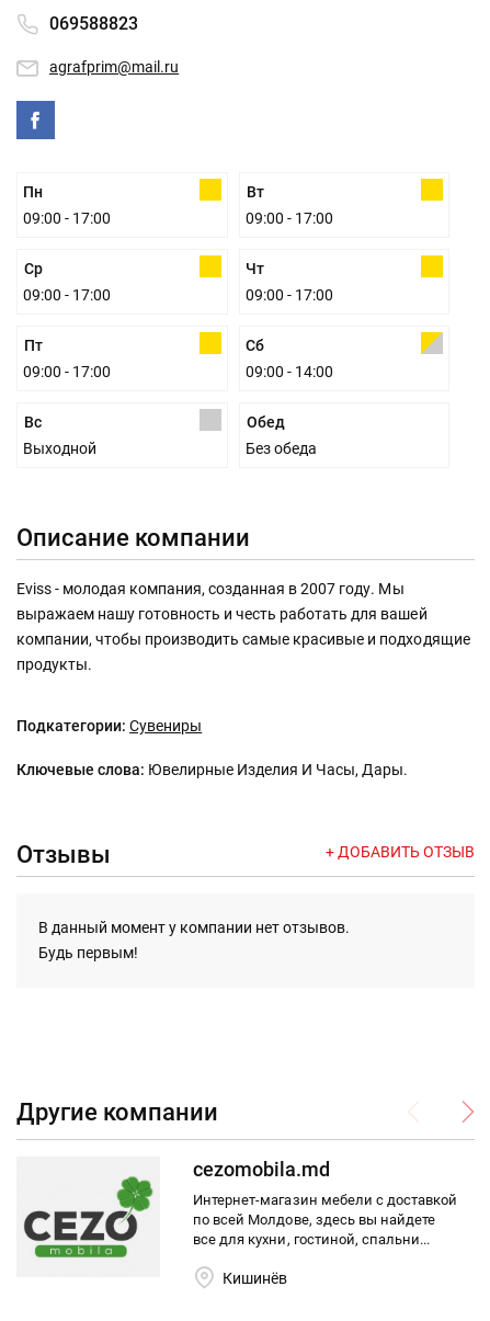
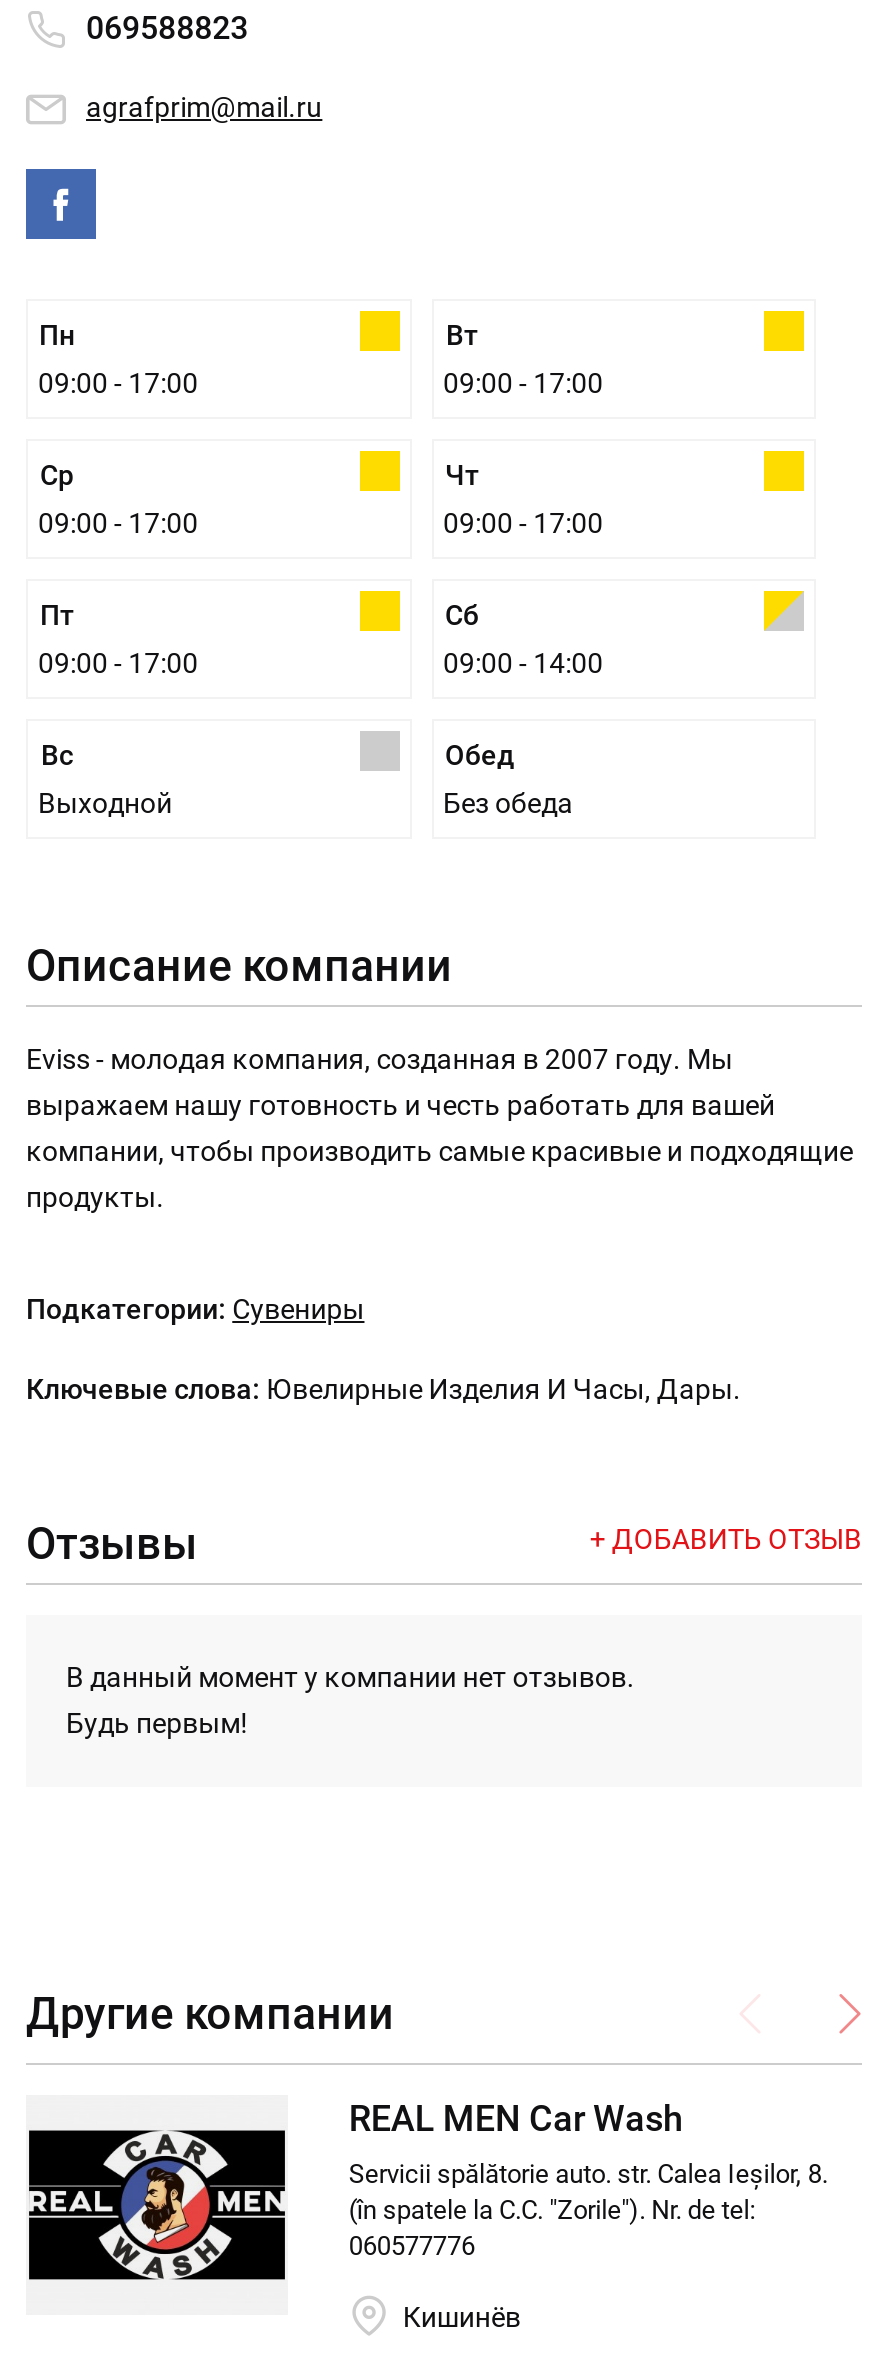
- [image]
- cezomobila.md
+ [image]
+ REAL MEN Car Wash

- Интернет-магазин мебели с доставкой
- по всей Молдове, здесь вы найдете
- все для кухни, гостиной, спальни...
+ Servicii spălătorie auto. str. Calea Ieșilor, 8.
+ (în spatele la C.C. "Zorile"). Nr. de tel:
+ 060577776
